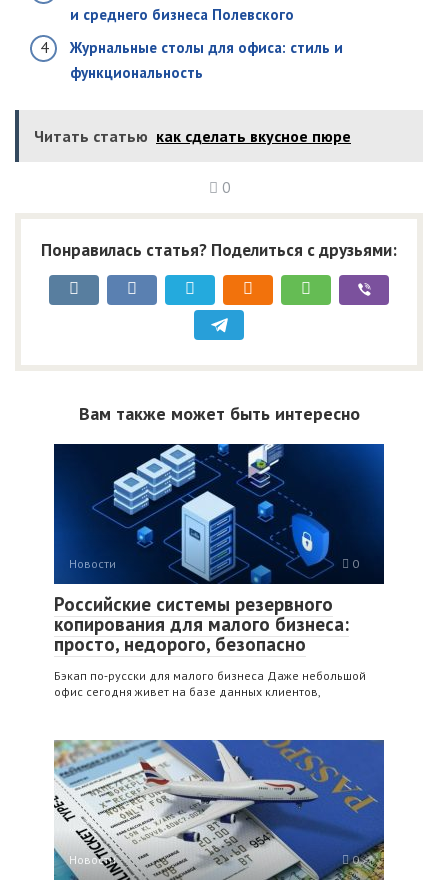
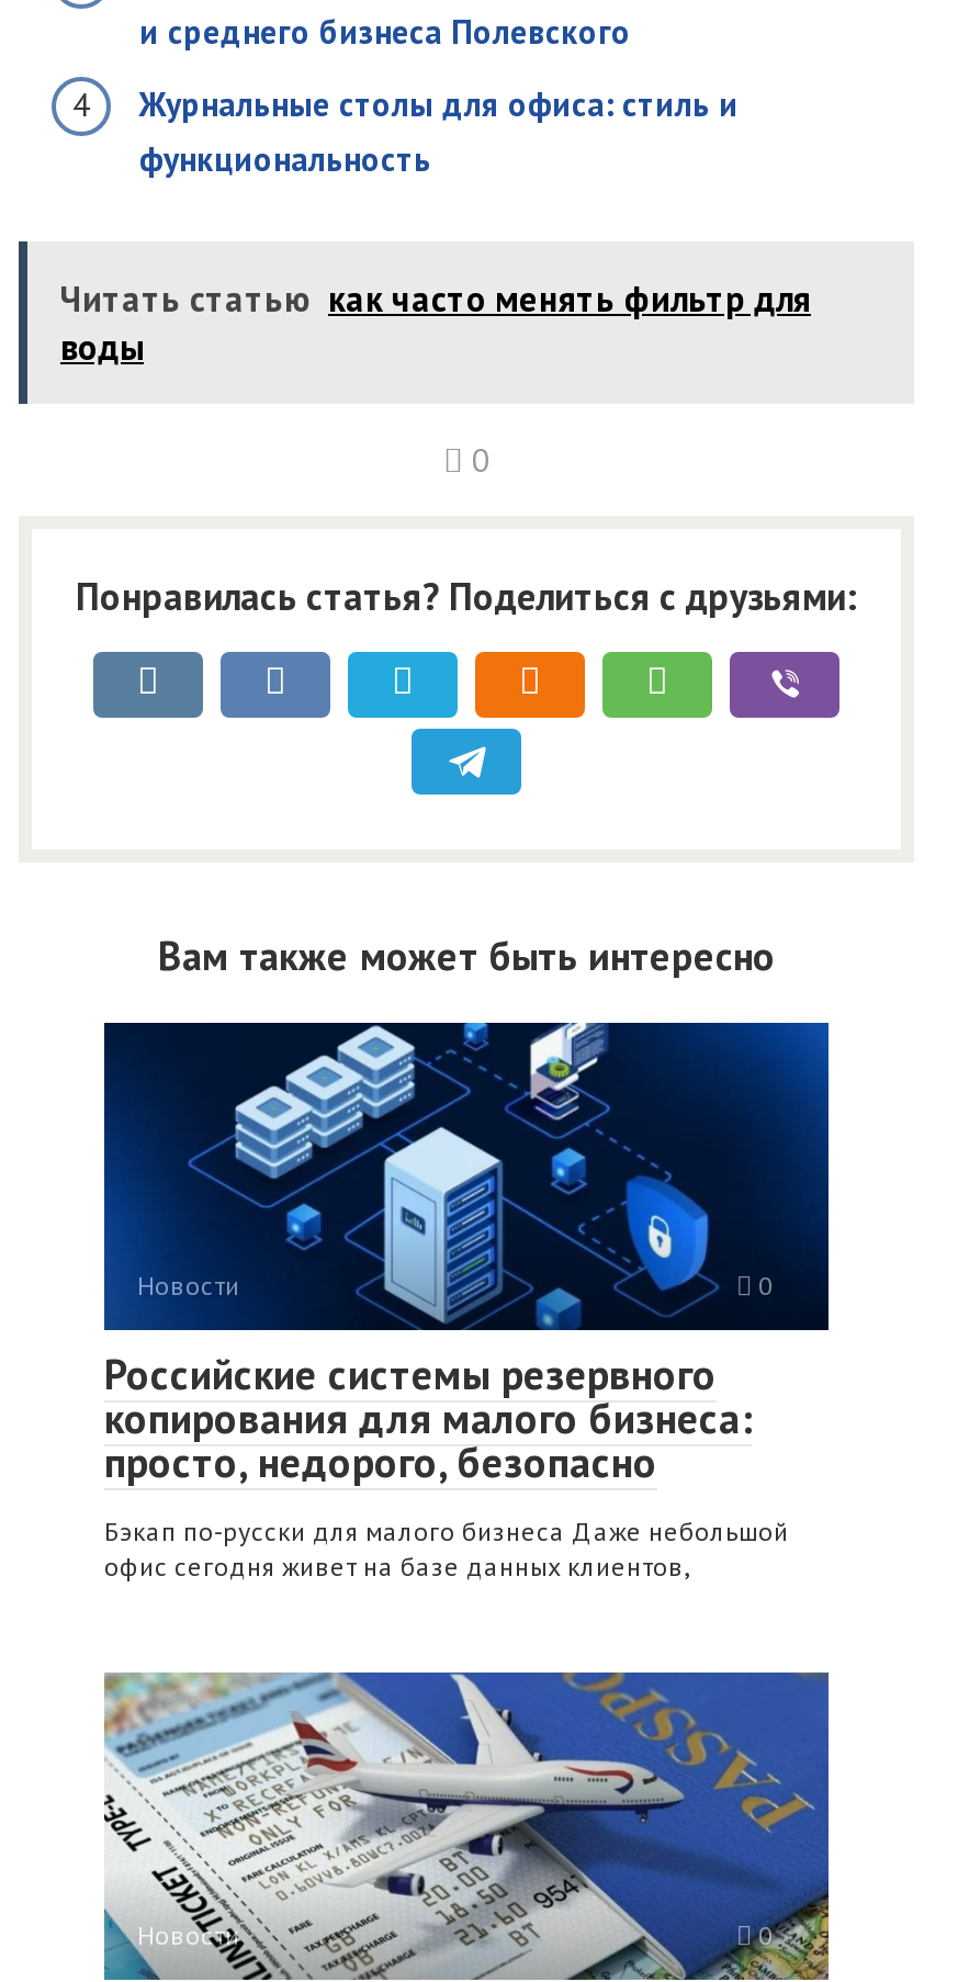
- Читать статью как сделать вкусное пюре
+ Читать статью как часто менять фильтр для
+ воды
